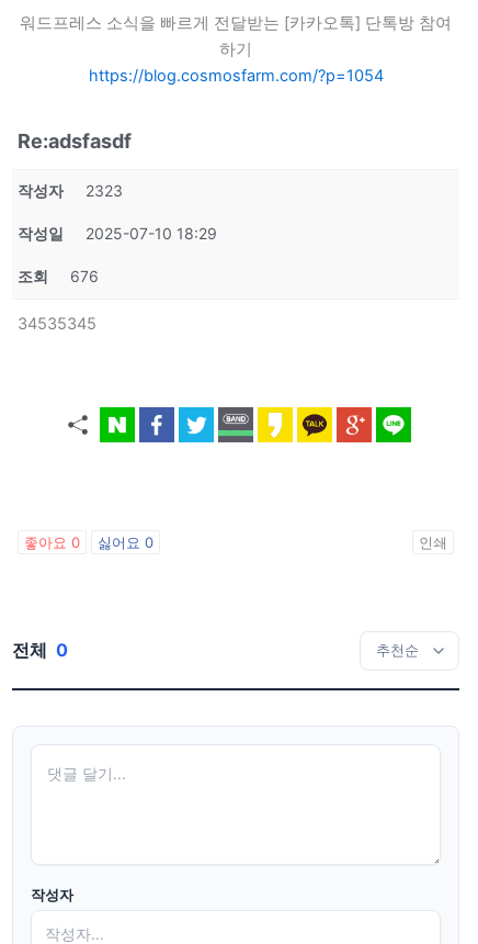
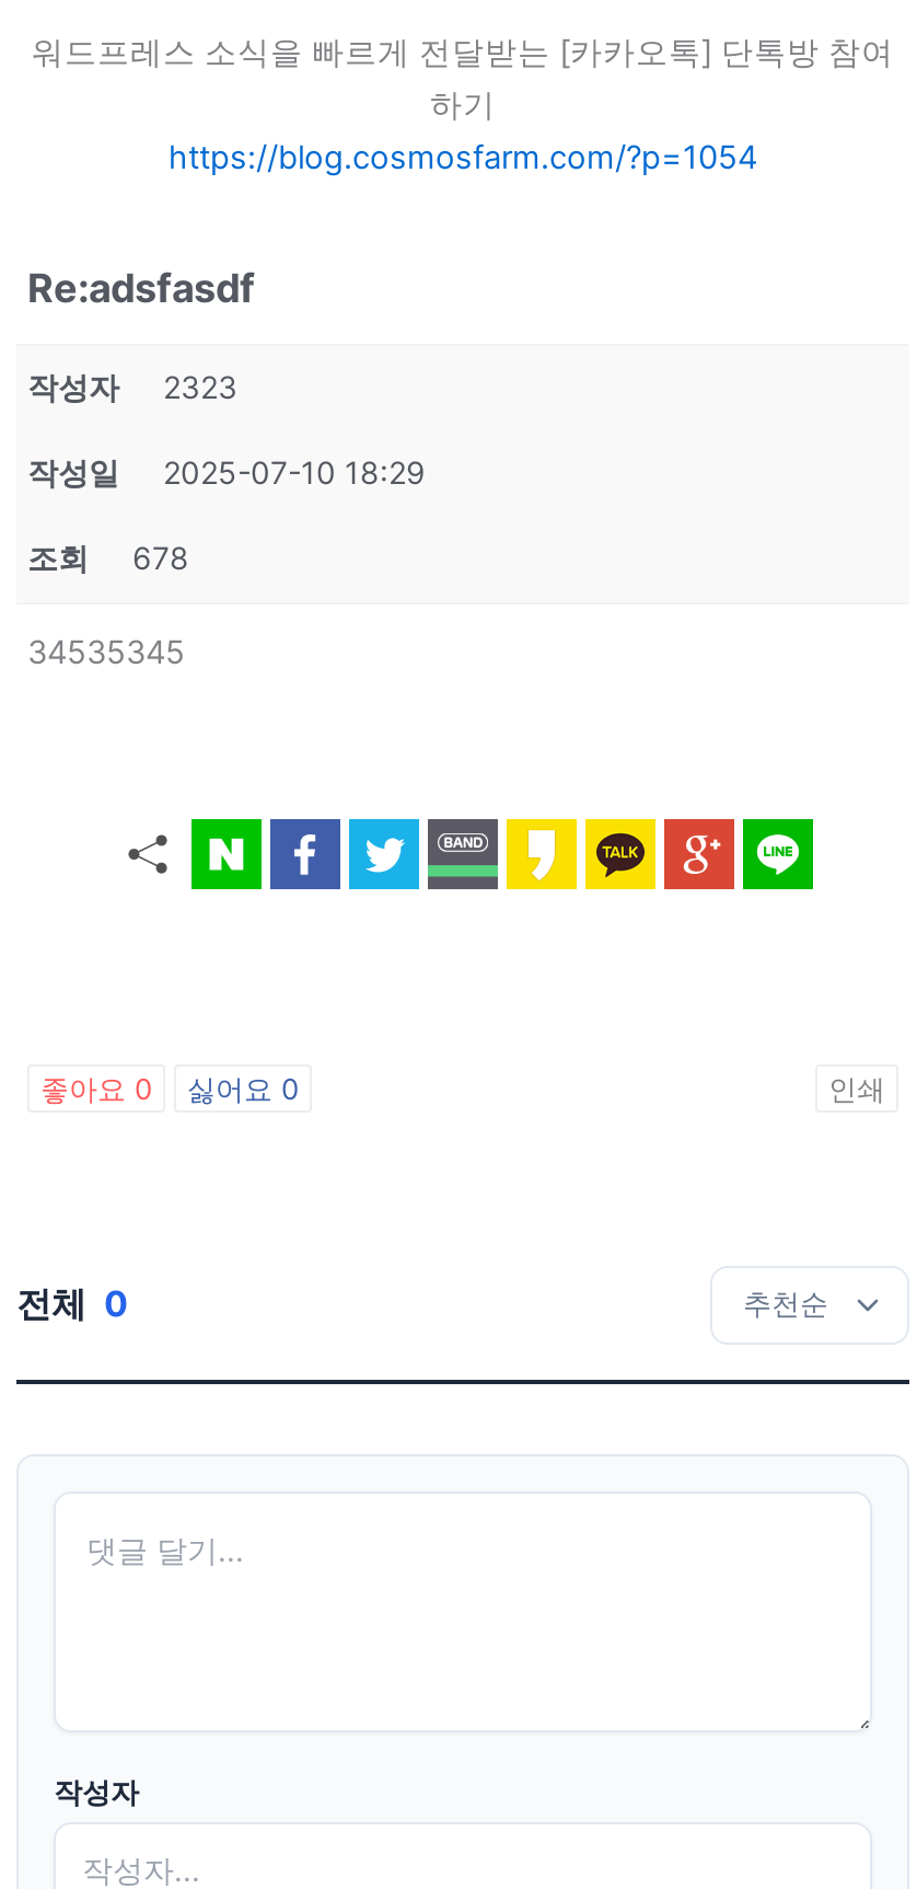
- 조회 676
+ 조회 678
